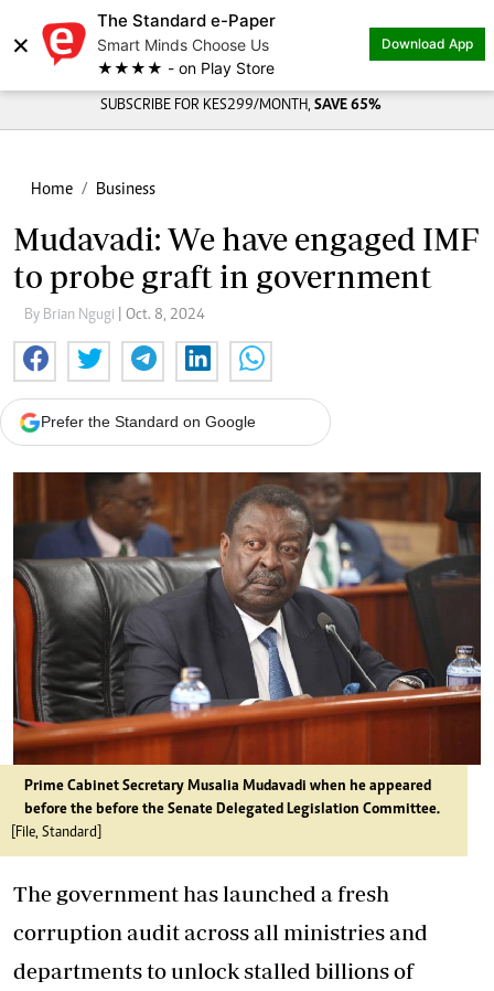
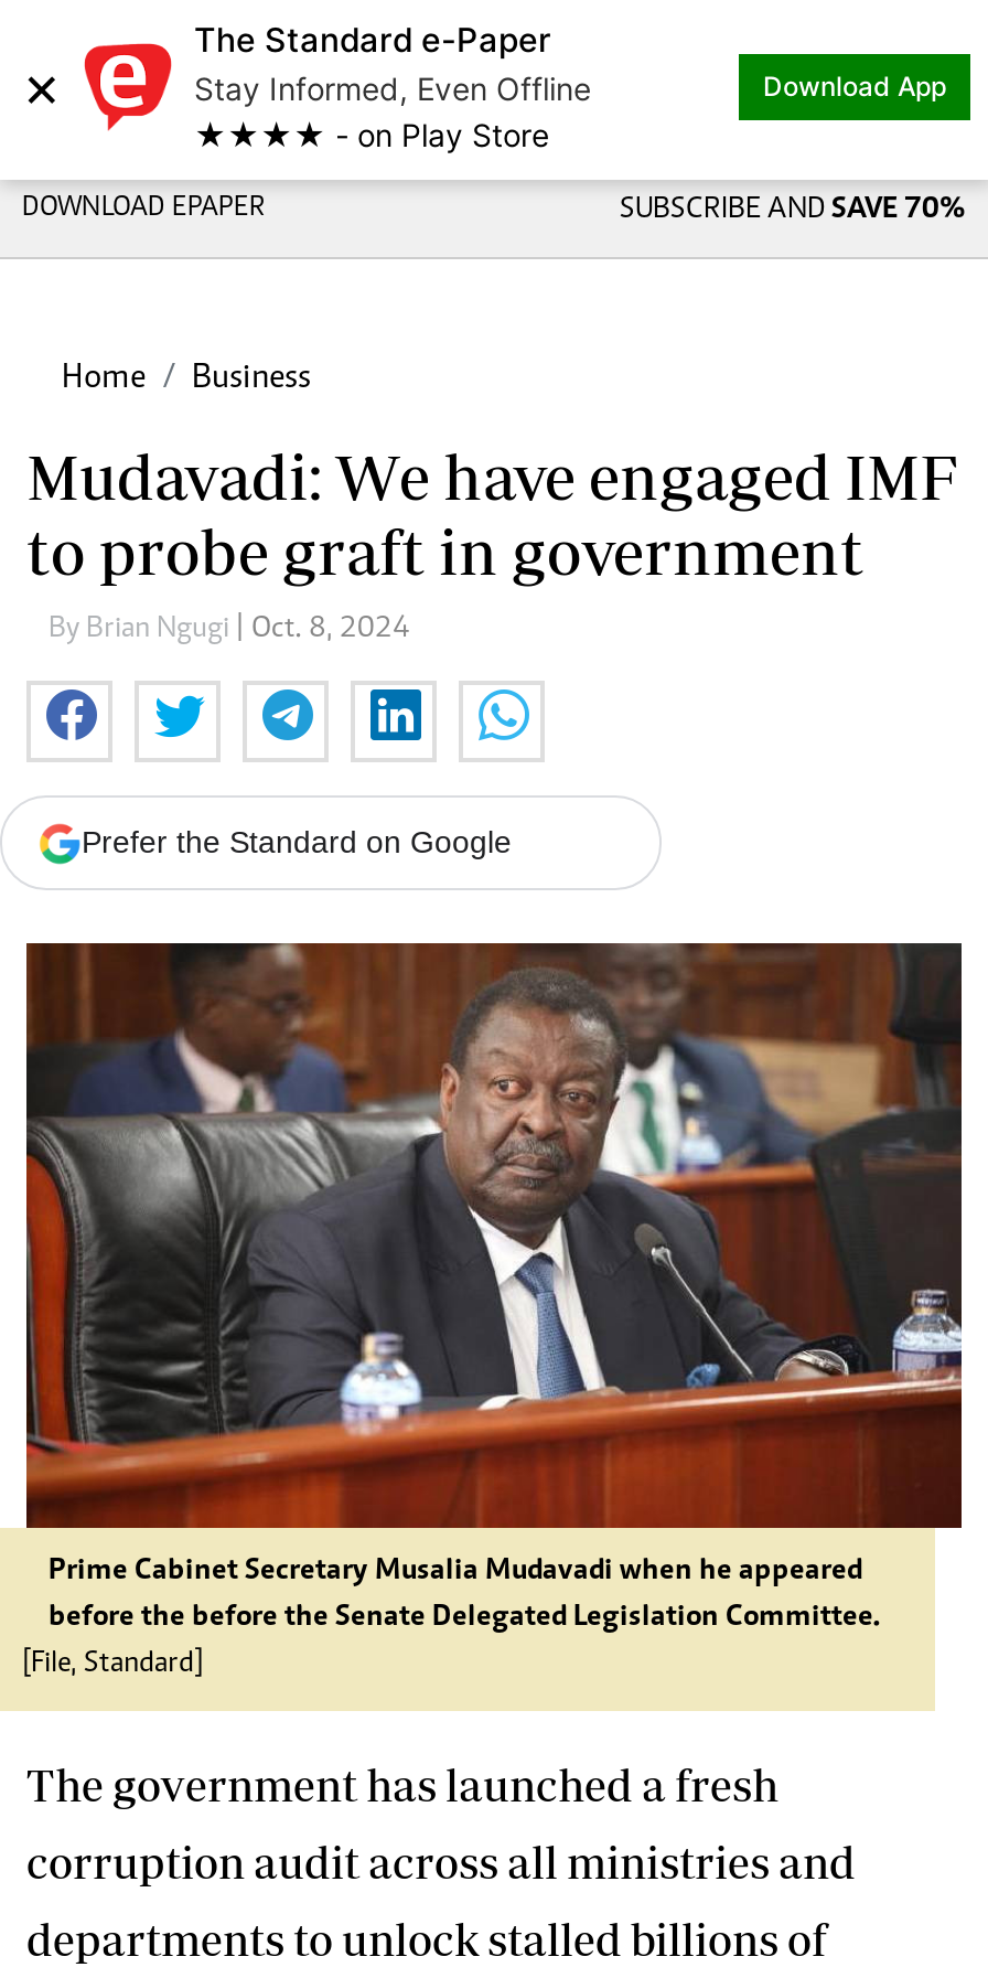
- Smart Minds Choose Us
+ Stay Informed, Even Offline

- SUBSCRIBE FOR KES299/MONTH, SAVE 65%
+ DOWNLOAD EPAPER
+ SUBSCRIBE AND SAVE 70%
